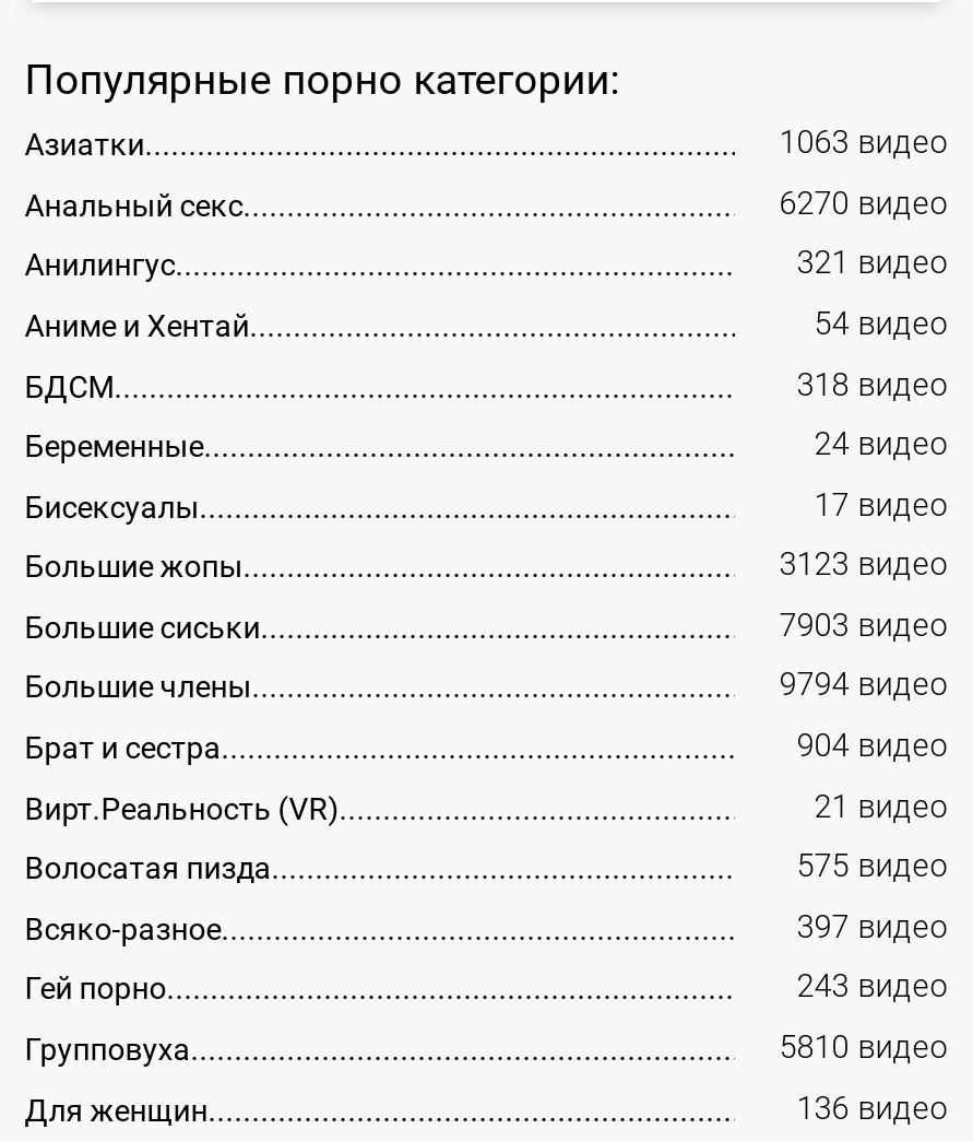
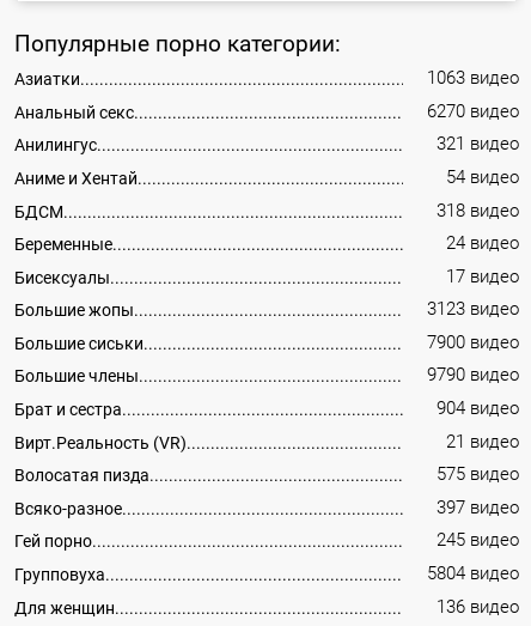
- 7903 видео
+ 7900 видео

- 9794 видео
+ 9790 видео

- 243 видео
+ 245 видео

- 5810 видео
+ 5804 видео
